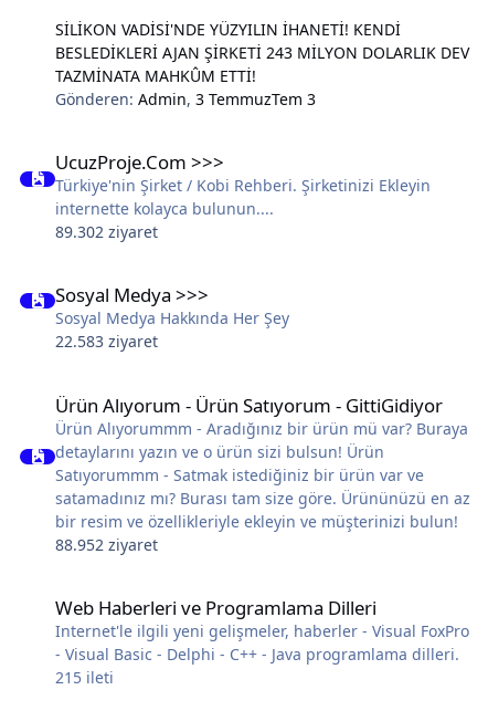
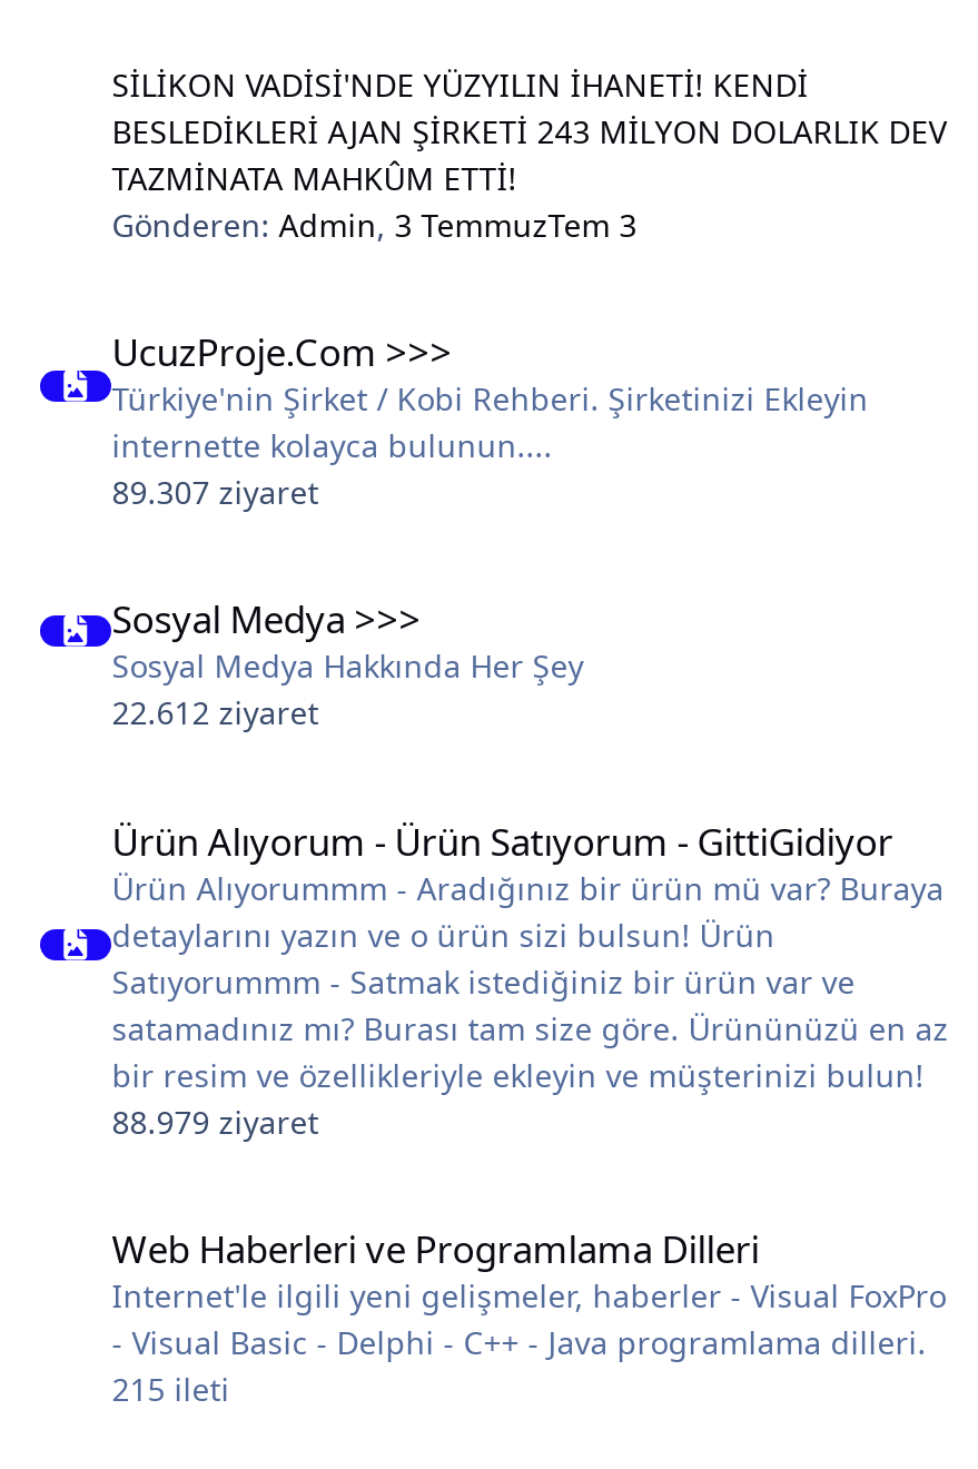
- 89.302 ziyaret
+ 89.307 ziyaret

- 22.583 ziyaret
+ 22.612 ziyaret

- 88.952 ziyaret
+ 88.979 ziyaret
